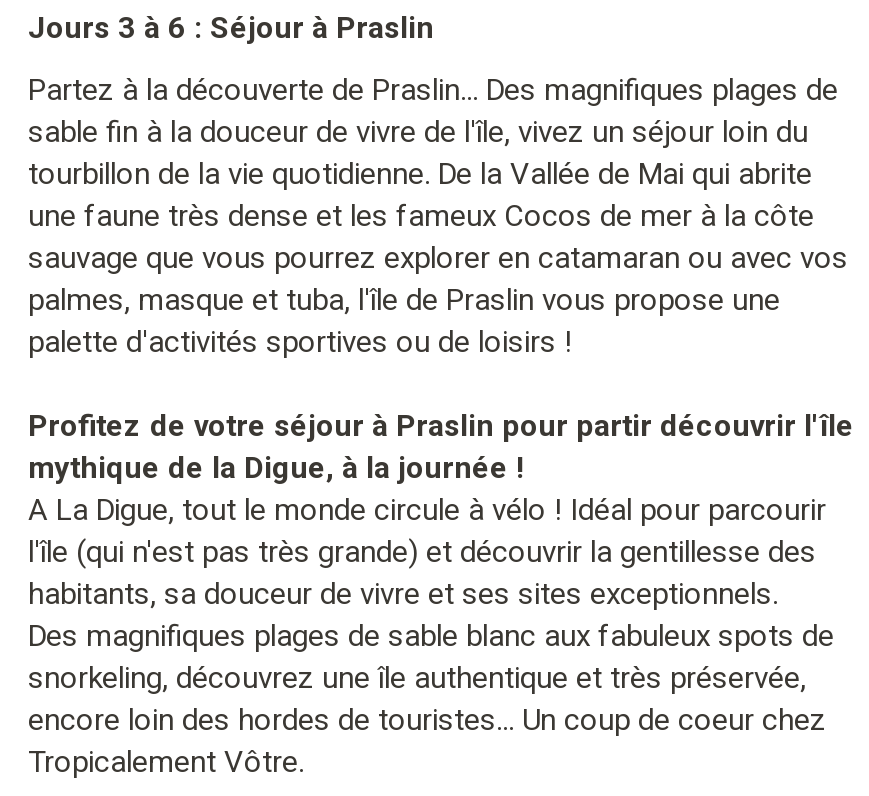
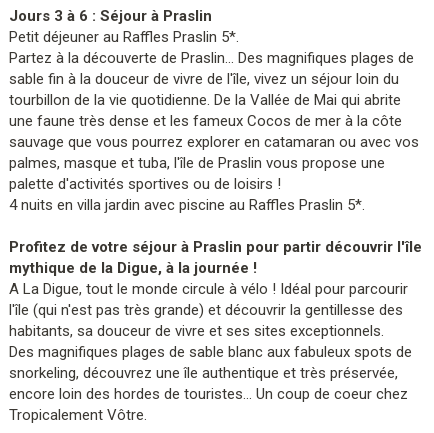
+ Petit déjeuner au Raffles Praslin 5*.

+ 4 nuits en villa jardin avec piscine au Raffles Praslin 5*.
